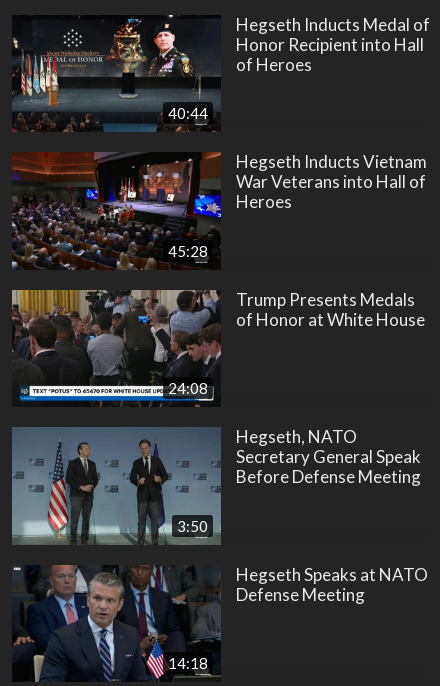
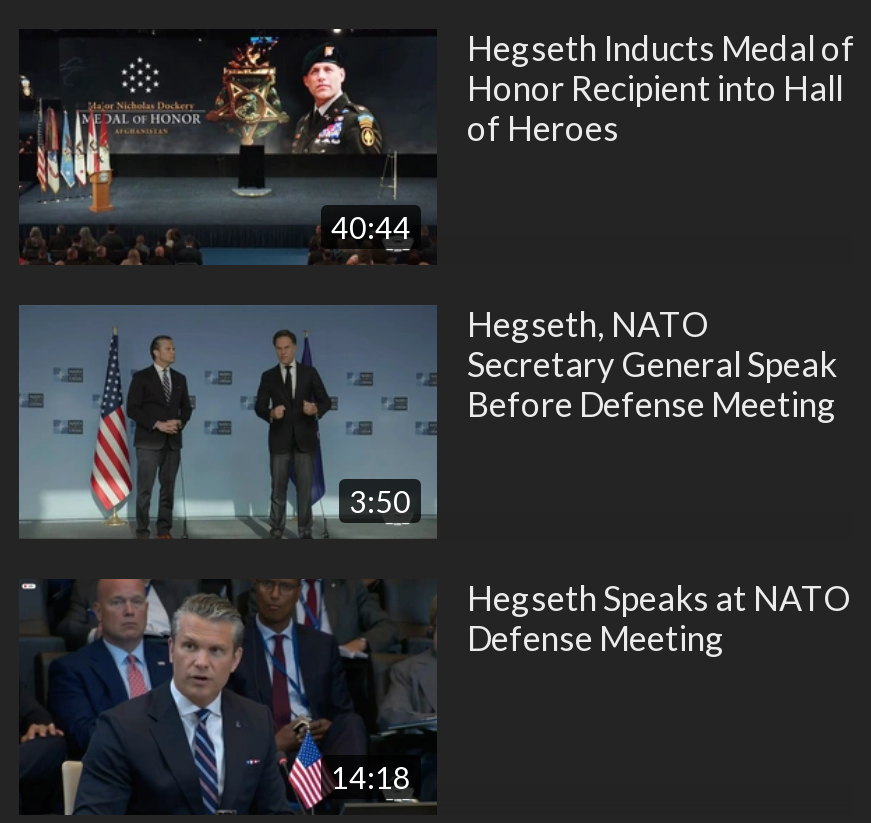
- [image]
- 45:28

- Hegseth Inducts Vietnam
- War Veterans into Hall of
- Heroes

- [image]
- 24:08

- Trump Presents Medals
- of Honor at White House
